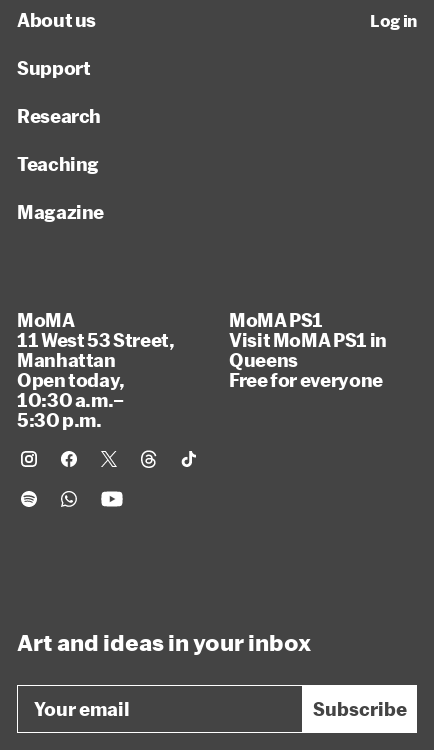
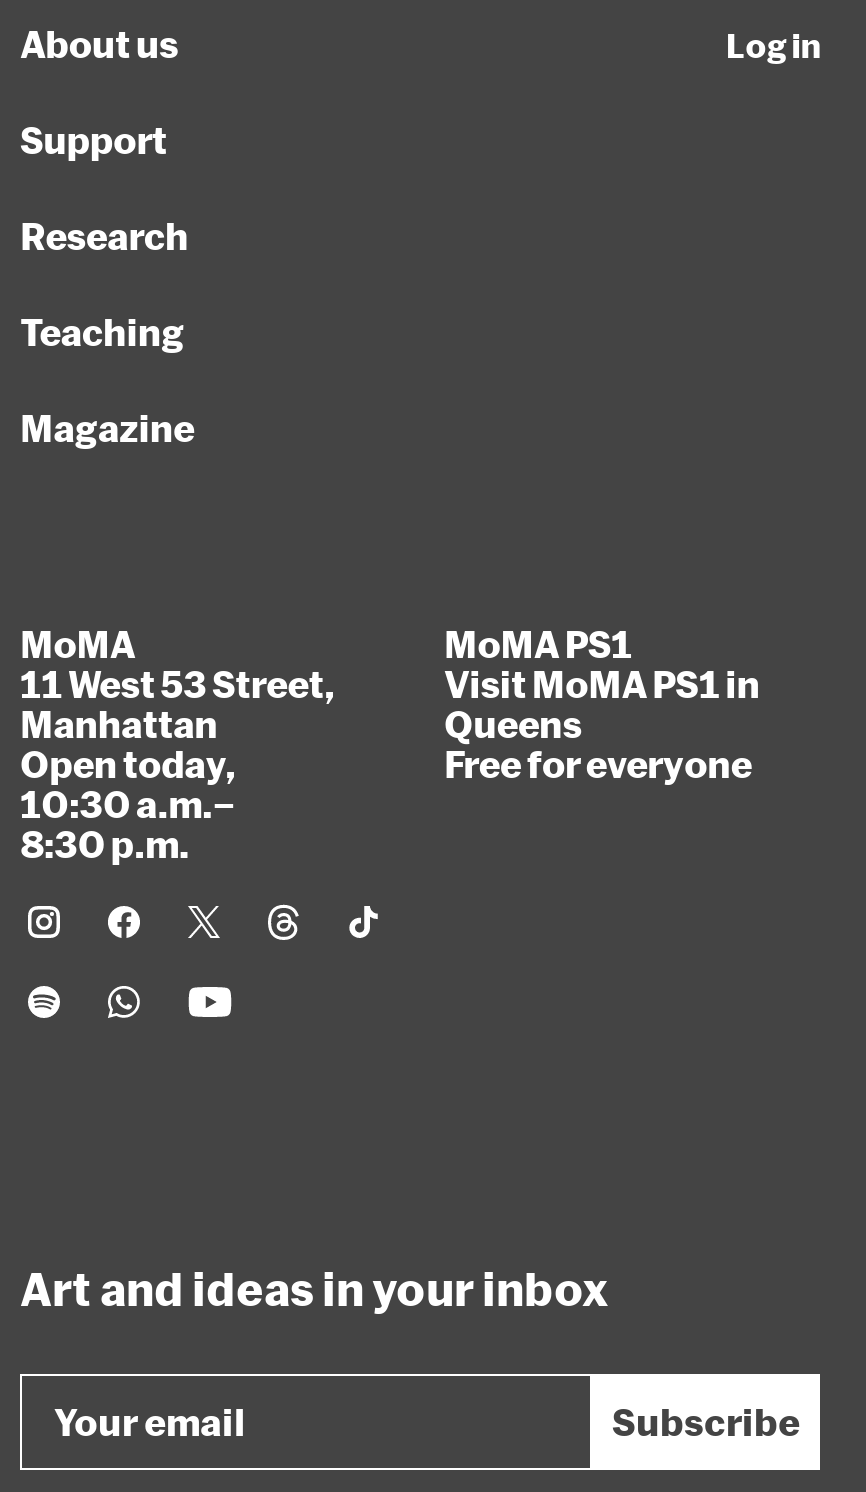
- 5:30 p.m.
+ 8:30 p.m.
